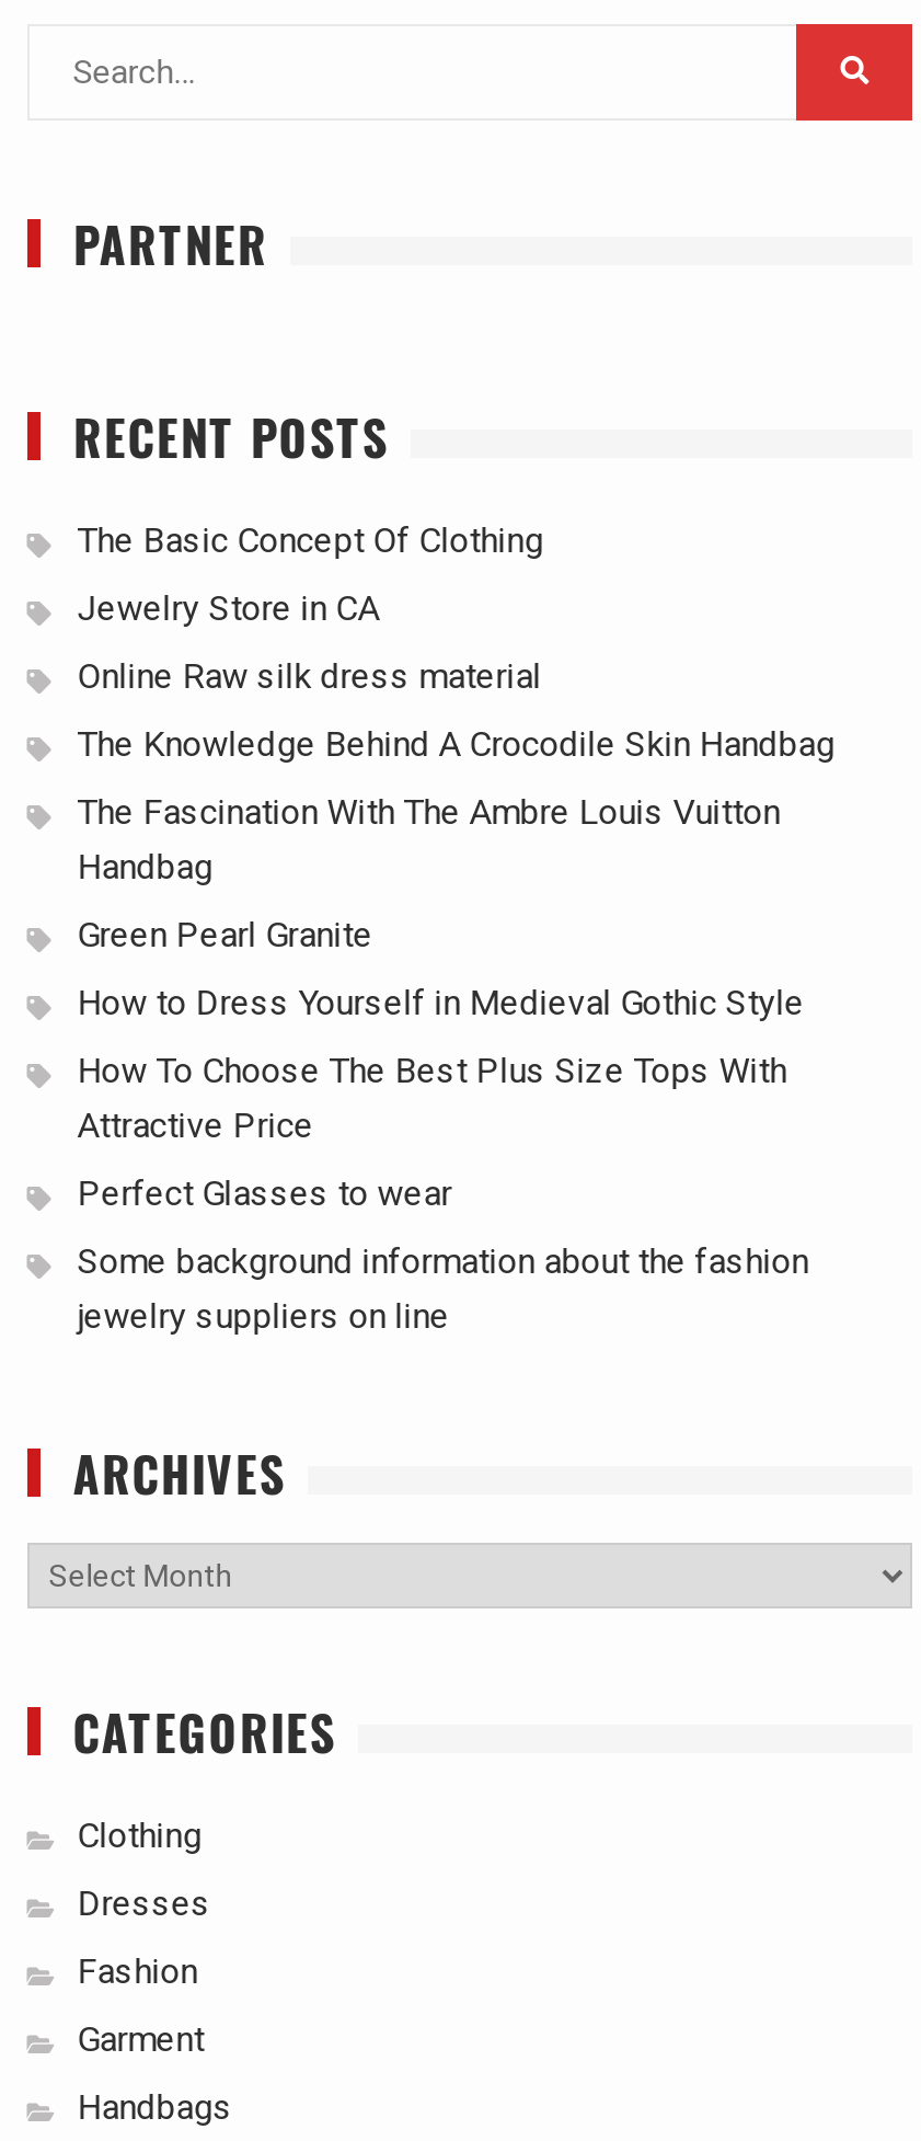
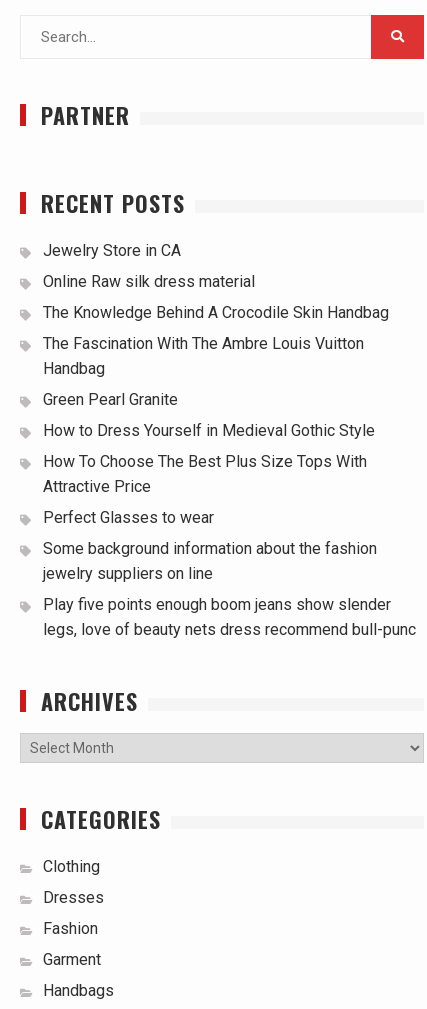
- The Basic Concept Of Clothing

moved up: Jewelry Store in CA | Online Raw silk dress material | The Knowledge Behind A Crocodile Skin Handbag | ... | Some background information about the fashion | jewelry suppliers on line

+ Play five points enough boom jeans show slender
+ legs, love of beauty nets dress recommend bull-punc
